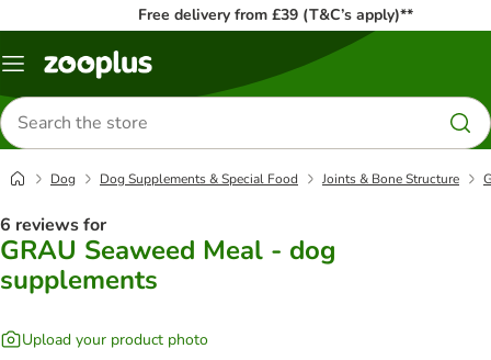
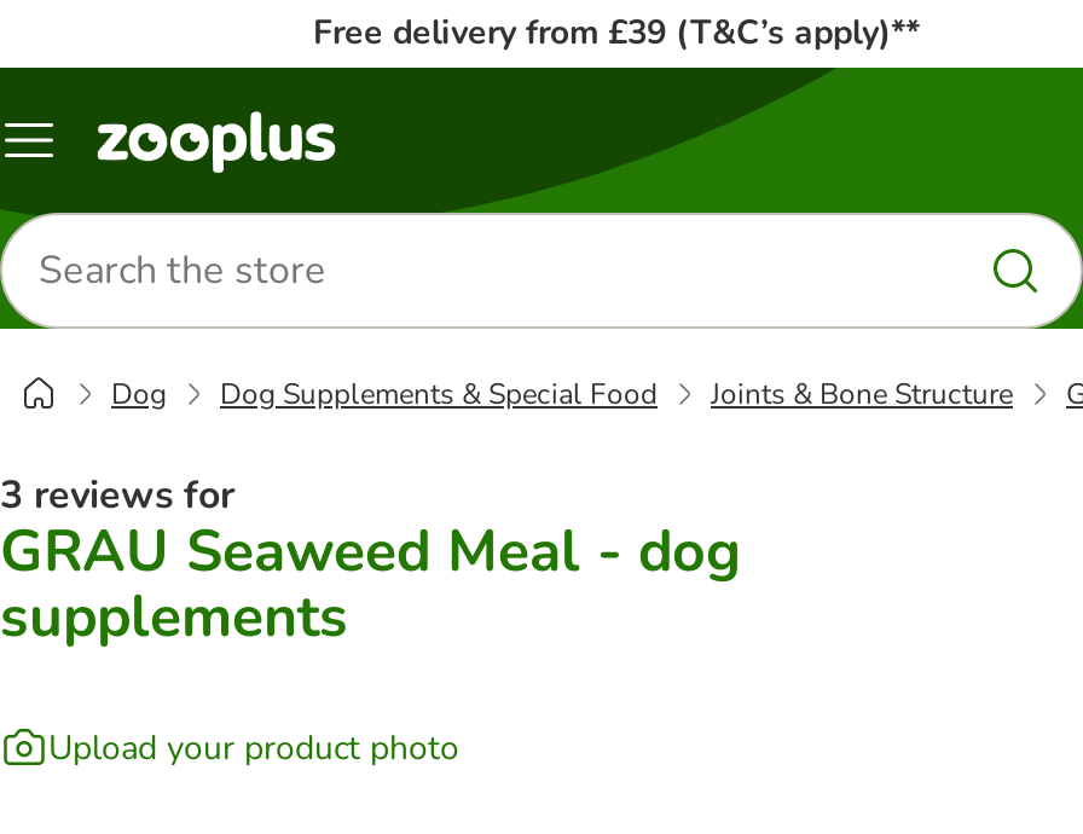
- 6 reviews for
+ 3 reviews for
